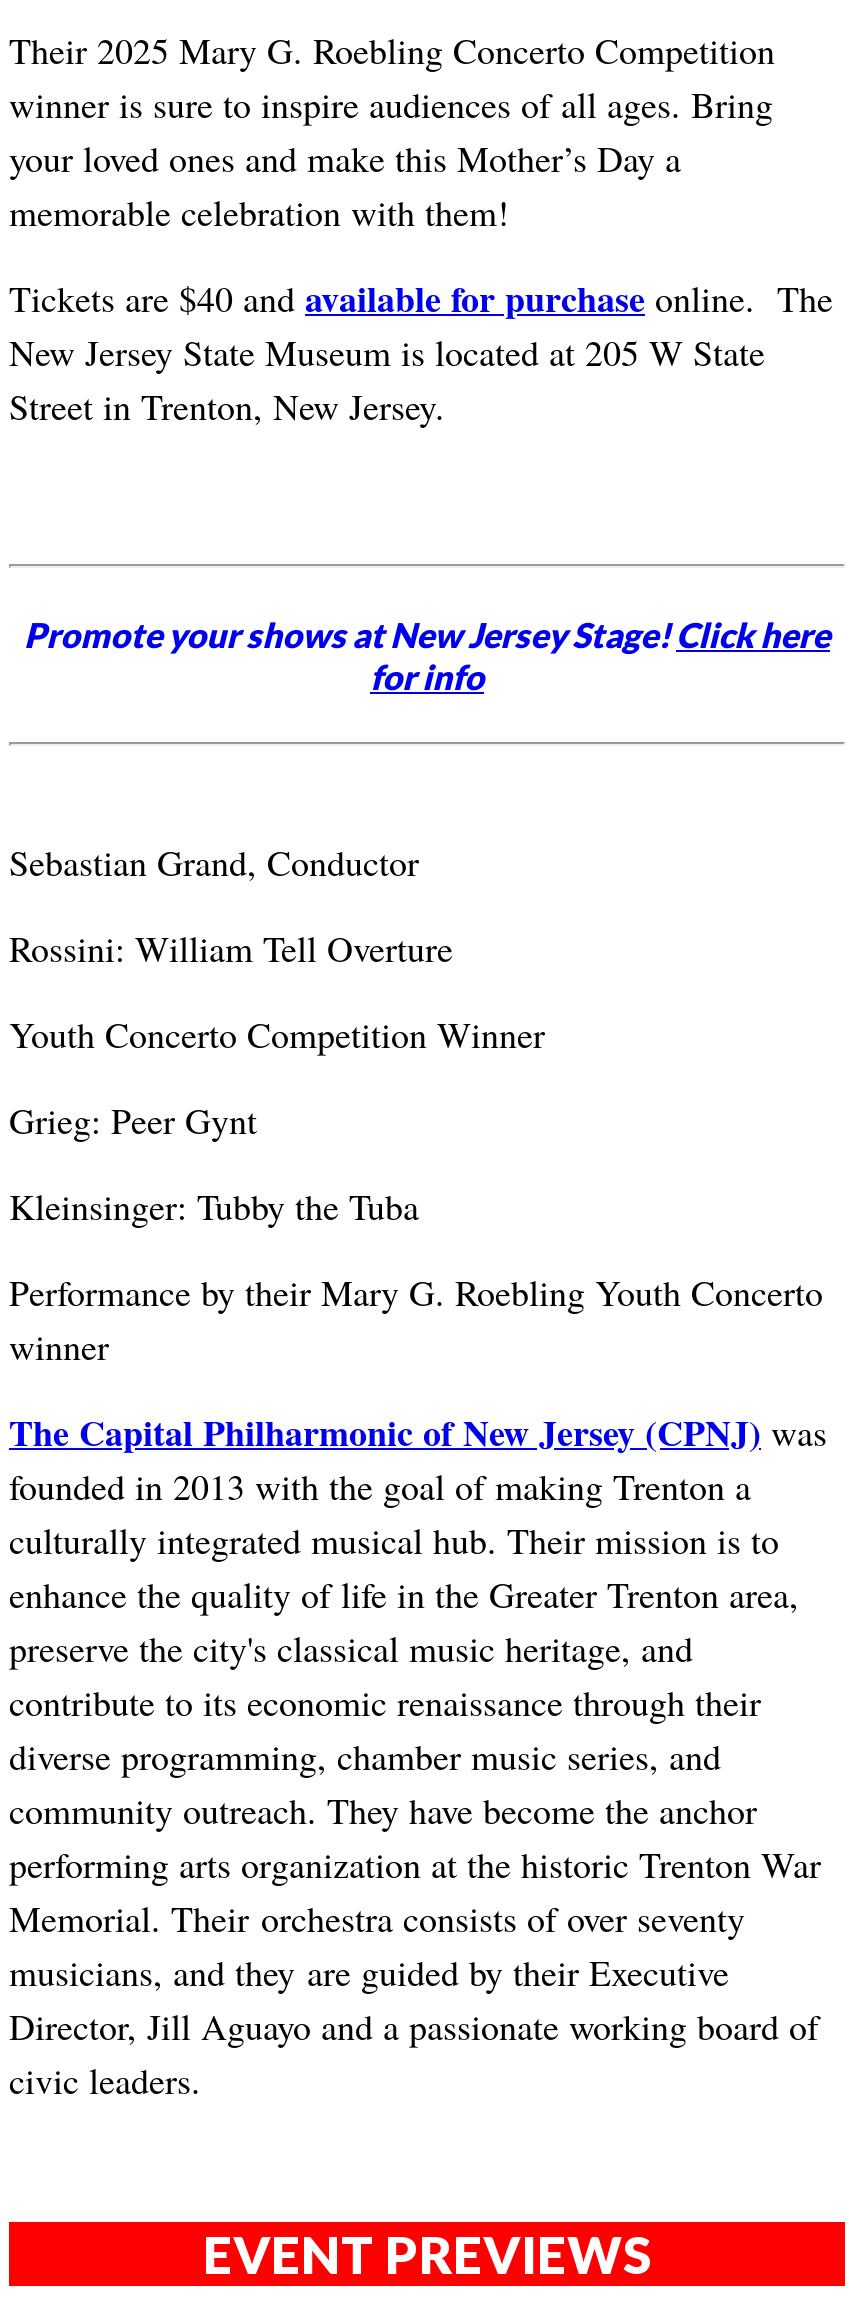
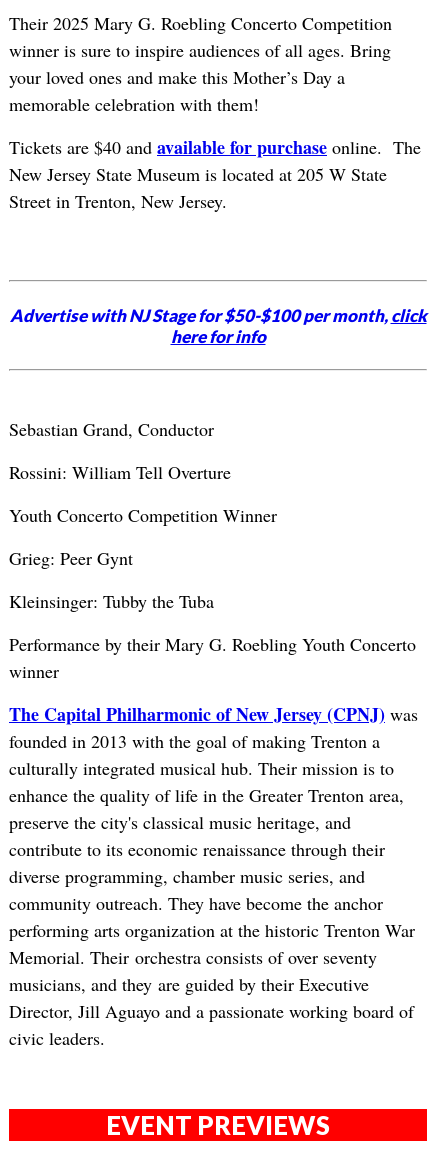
- Promote your shows at New Jersey Stage!Click here
- for info
+ Advertise with NJ Stage for $50-$100 per month,click
+ here for info
